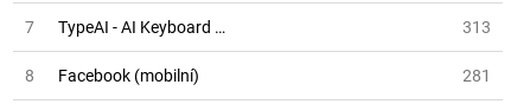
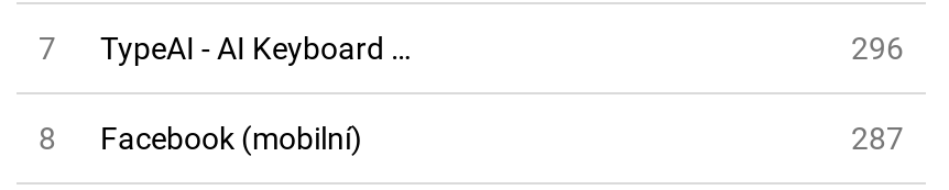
- 313
+ 296

- 281
+ 287
